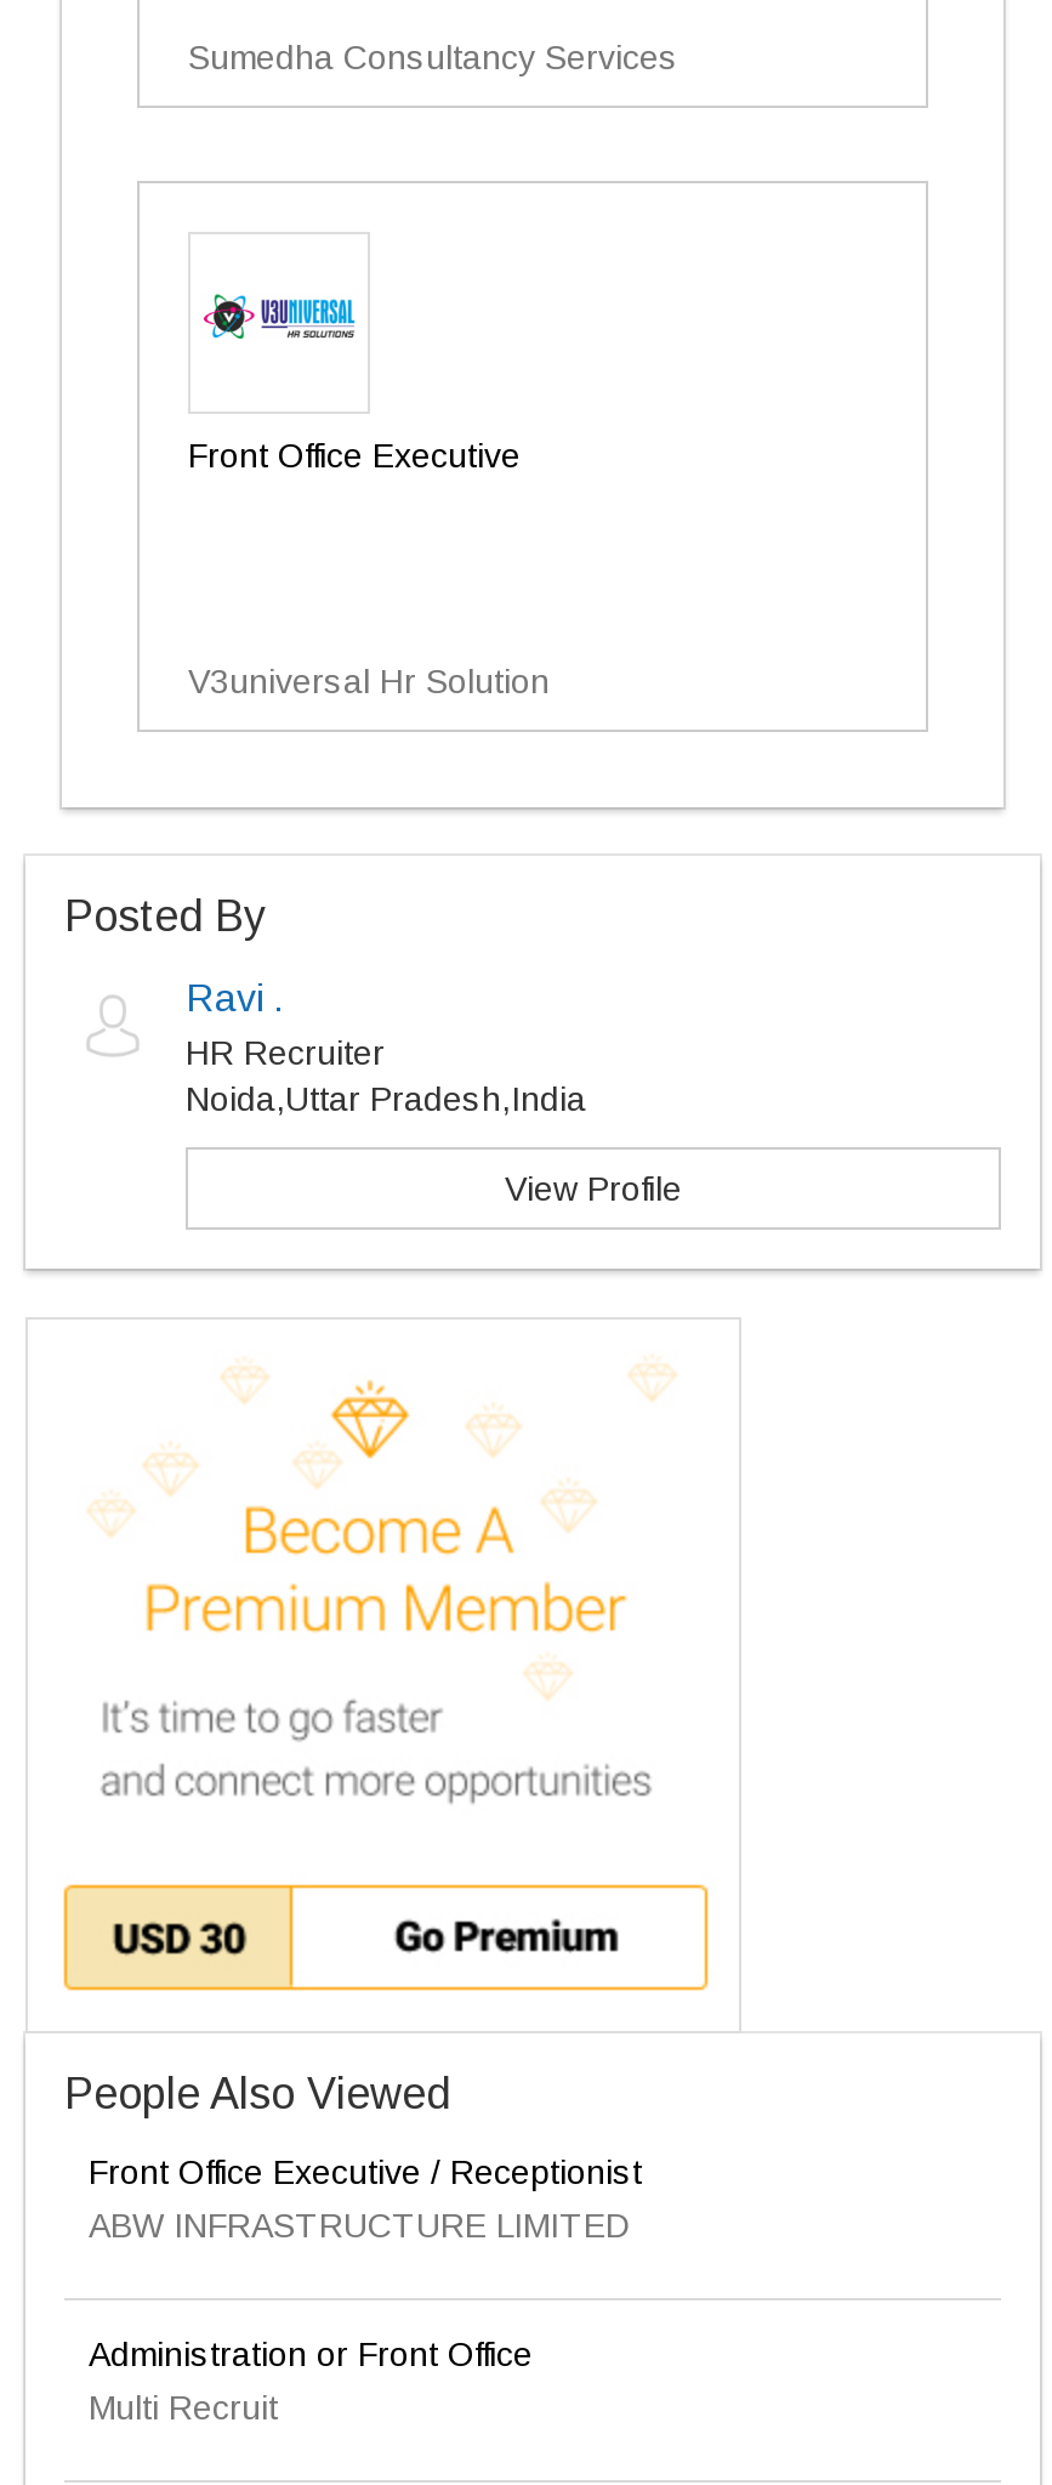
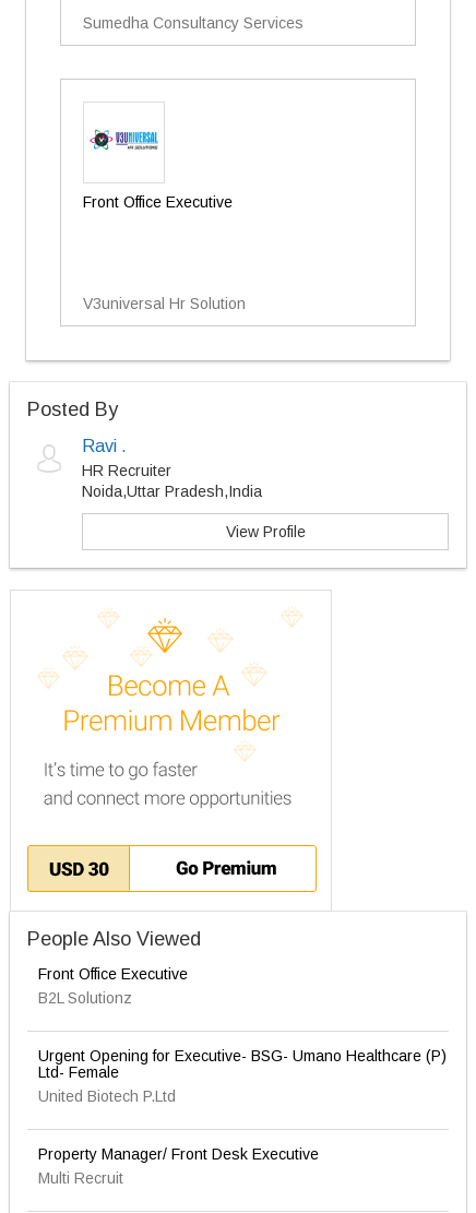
- Front Office Executive / Receptionist
- ABW INFRASTRUCTURE LIMITED
- Administration or Front Office
+ Front Office Executive
+ B2L Solutionz
+ Urgent Opening for Executive- BSG- Umano Healthcare (P)
+ Ltd- Female
+ United Biotech P.Ltd
+ Property Manager/ Front Desk Executive
